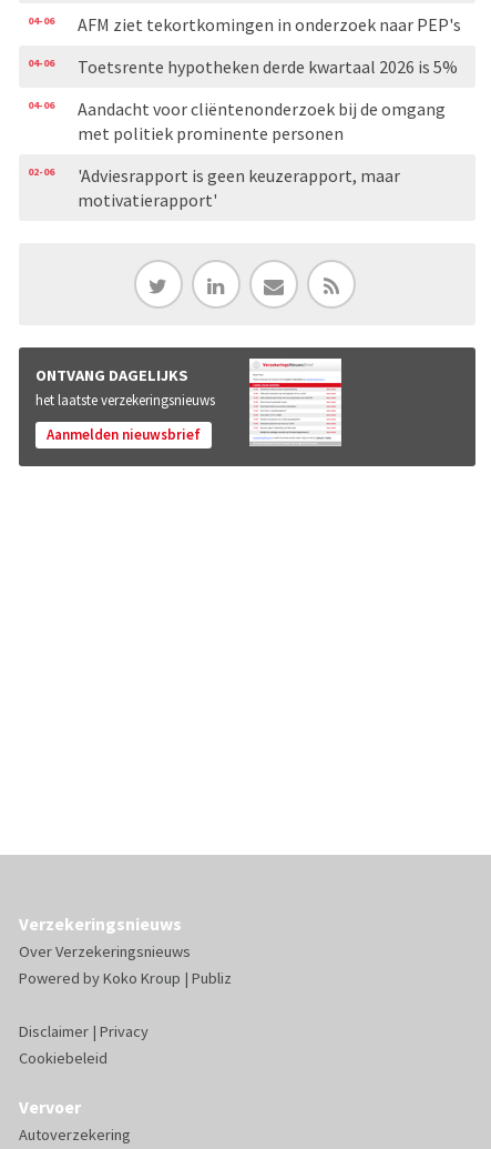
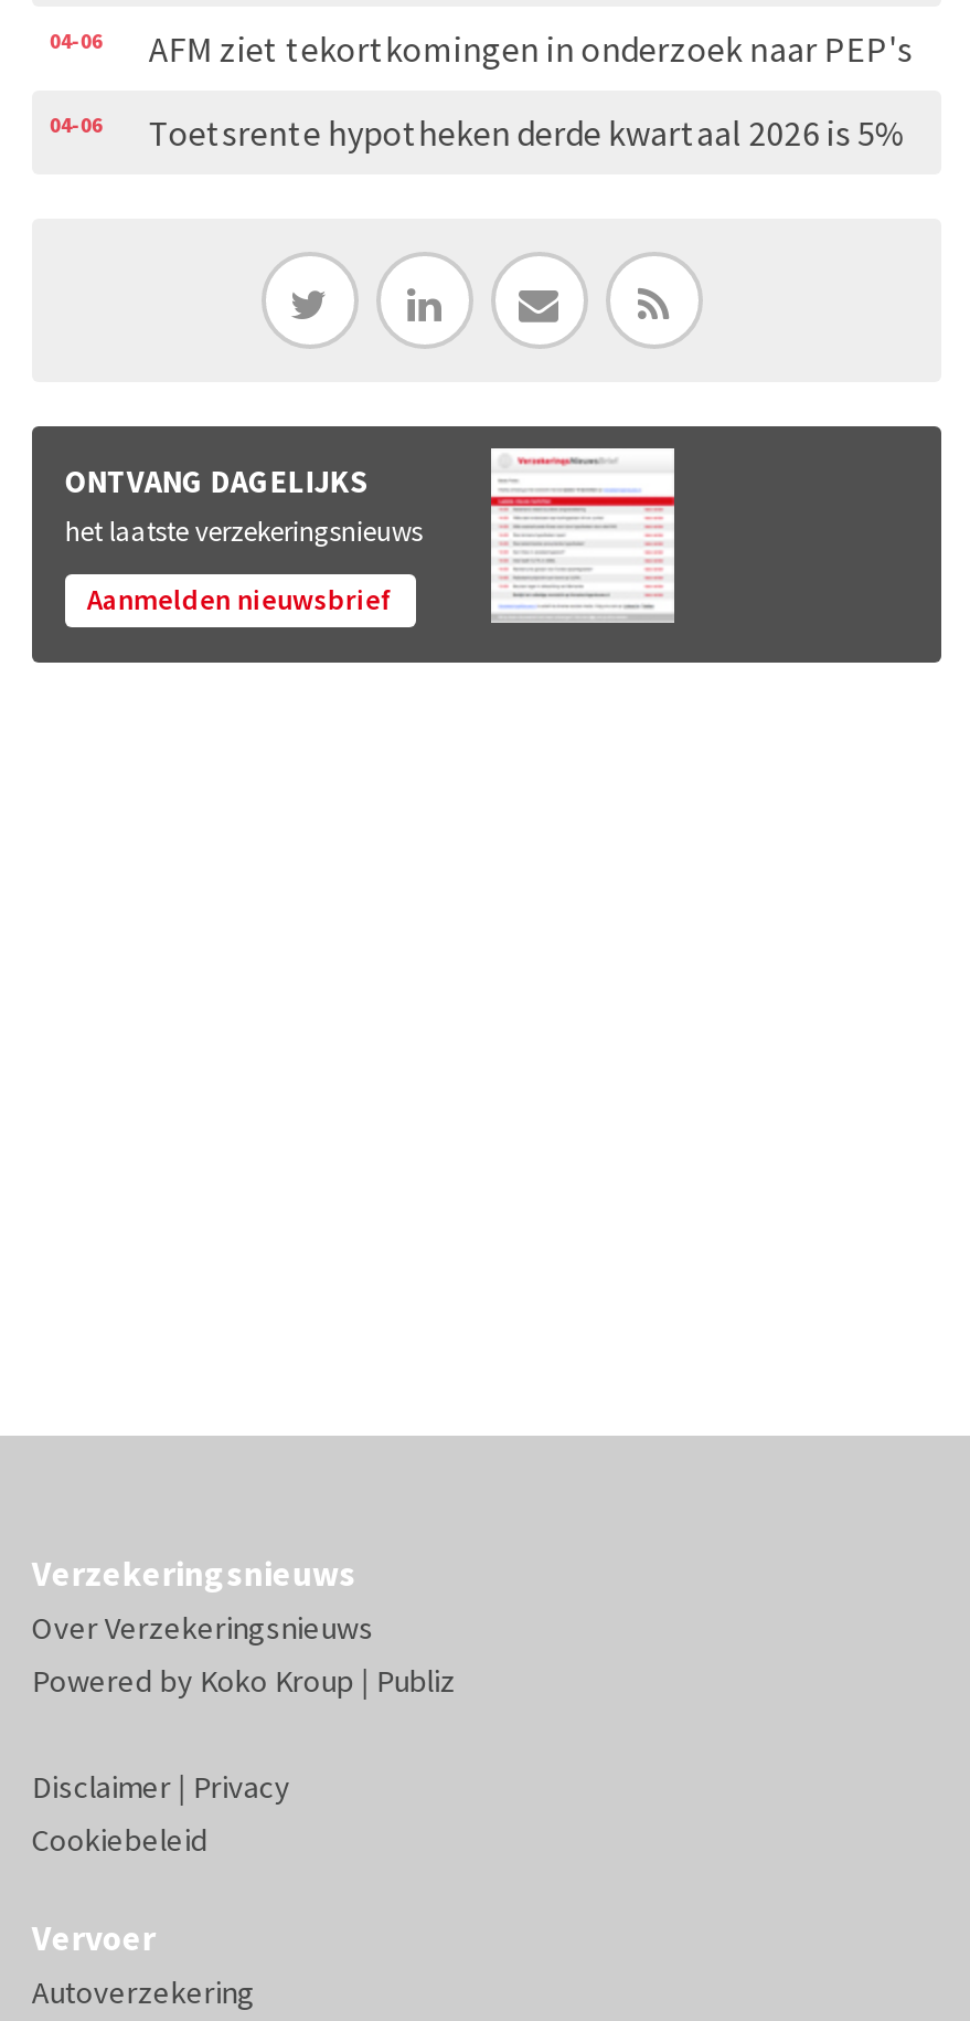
- 04-06
- Aandacht voor cliëntenonderzoek bij de omgang
- met politiek prominente personen
- 02-06
- 'Adviesrapport is geen keuzerapport, maar
- motivatierapport'
